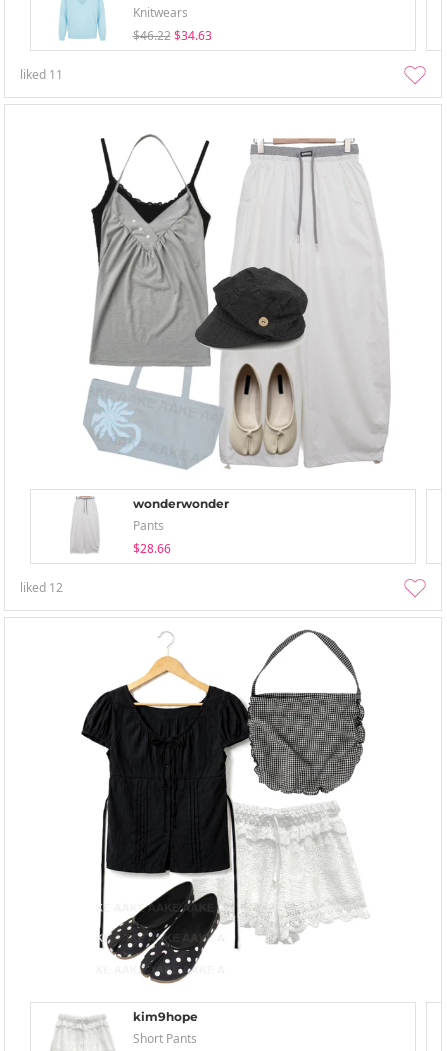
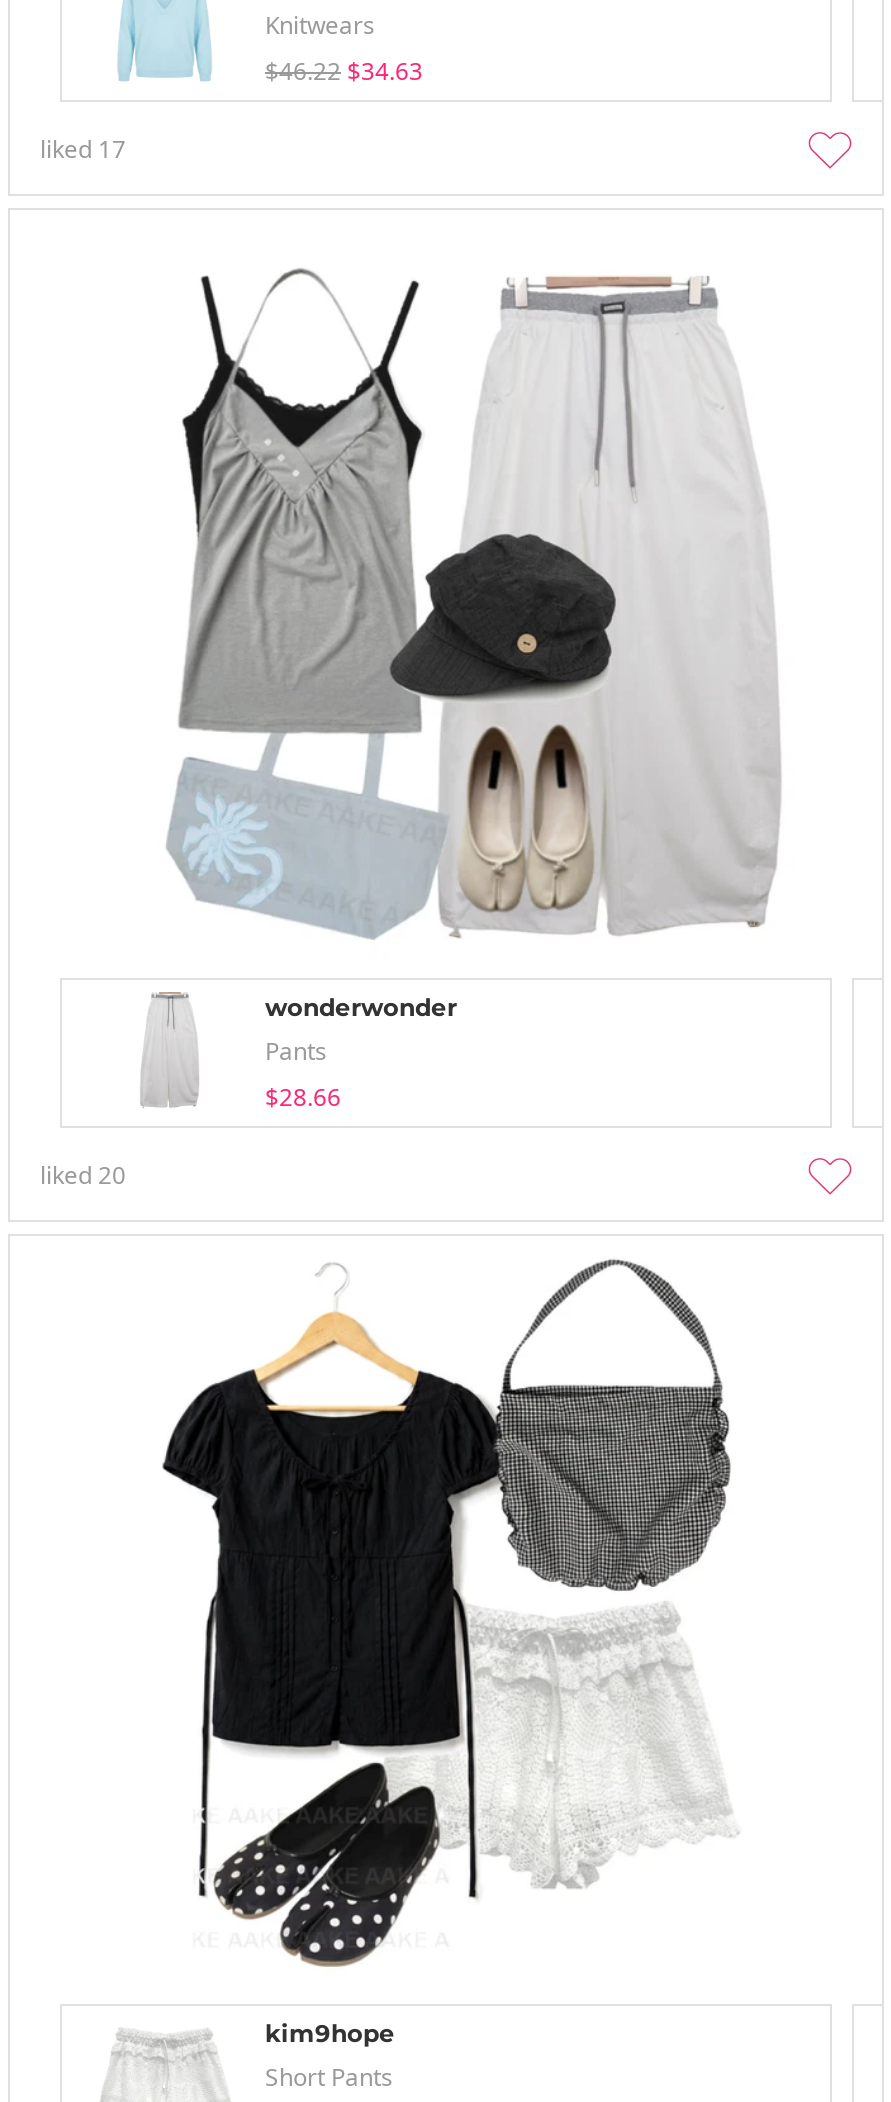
- liked 11
+ liked 17

- liked 12
+ liked 20
